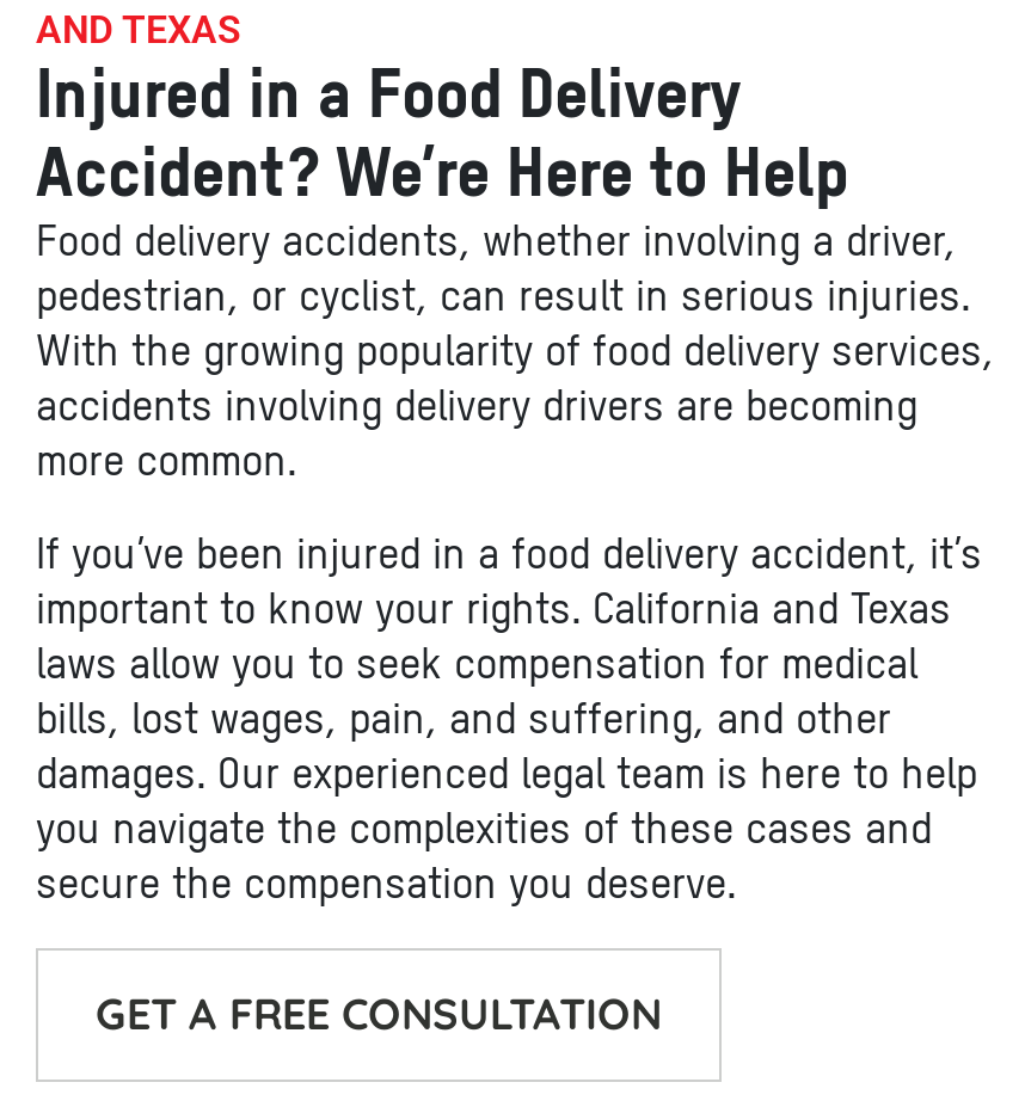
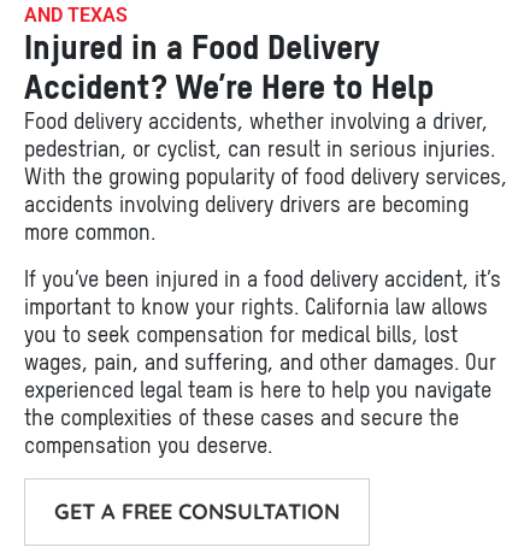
- important to know your rights. California and Texas
- laws allow you to seek compensation for medical
- bills, lost wages, pain, and suffering, and other
- damages. Our experienced legal team is here to help
- you navigate the complexities of these cases and
- secure the compensation you deserve.
+ important to know your rights. California law allows
+ you to seek compensation for medical bills, lost
+ wages, pain, and suffering, and other damages. Our
+ experienced legal team is here to help you navigate
+ the complexities of these cases and secure the
+ compensation you deserve.
